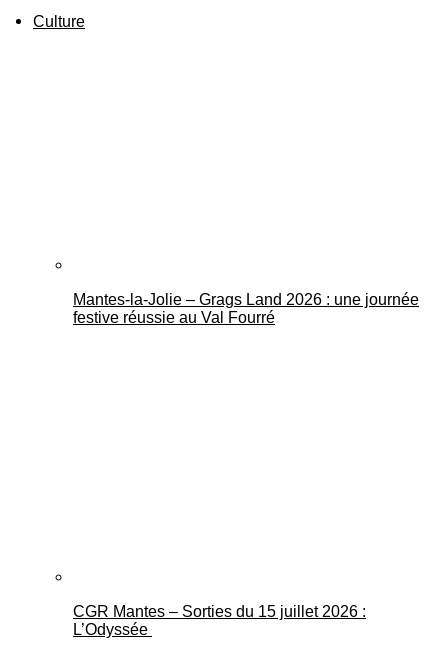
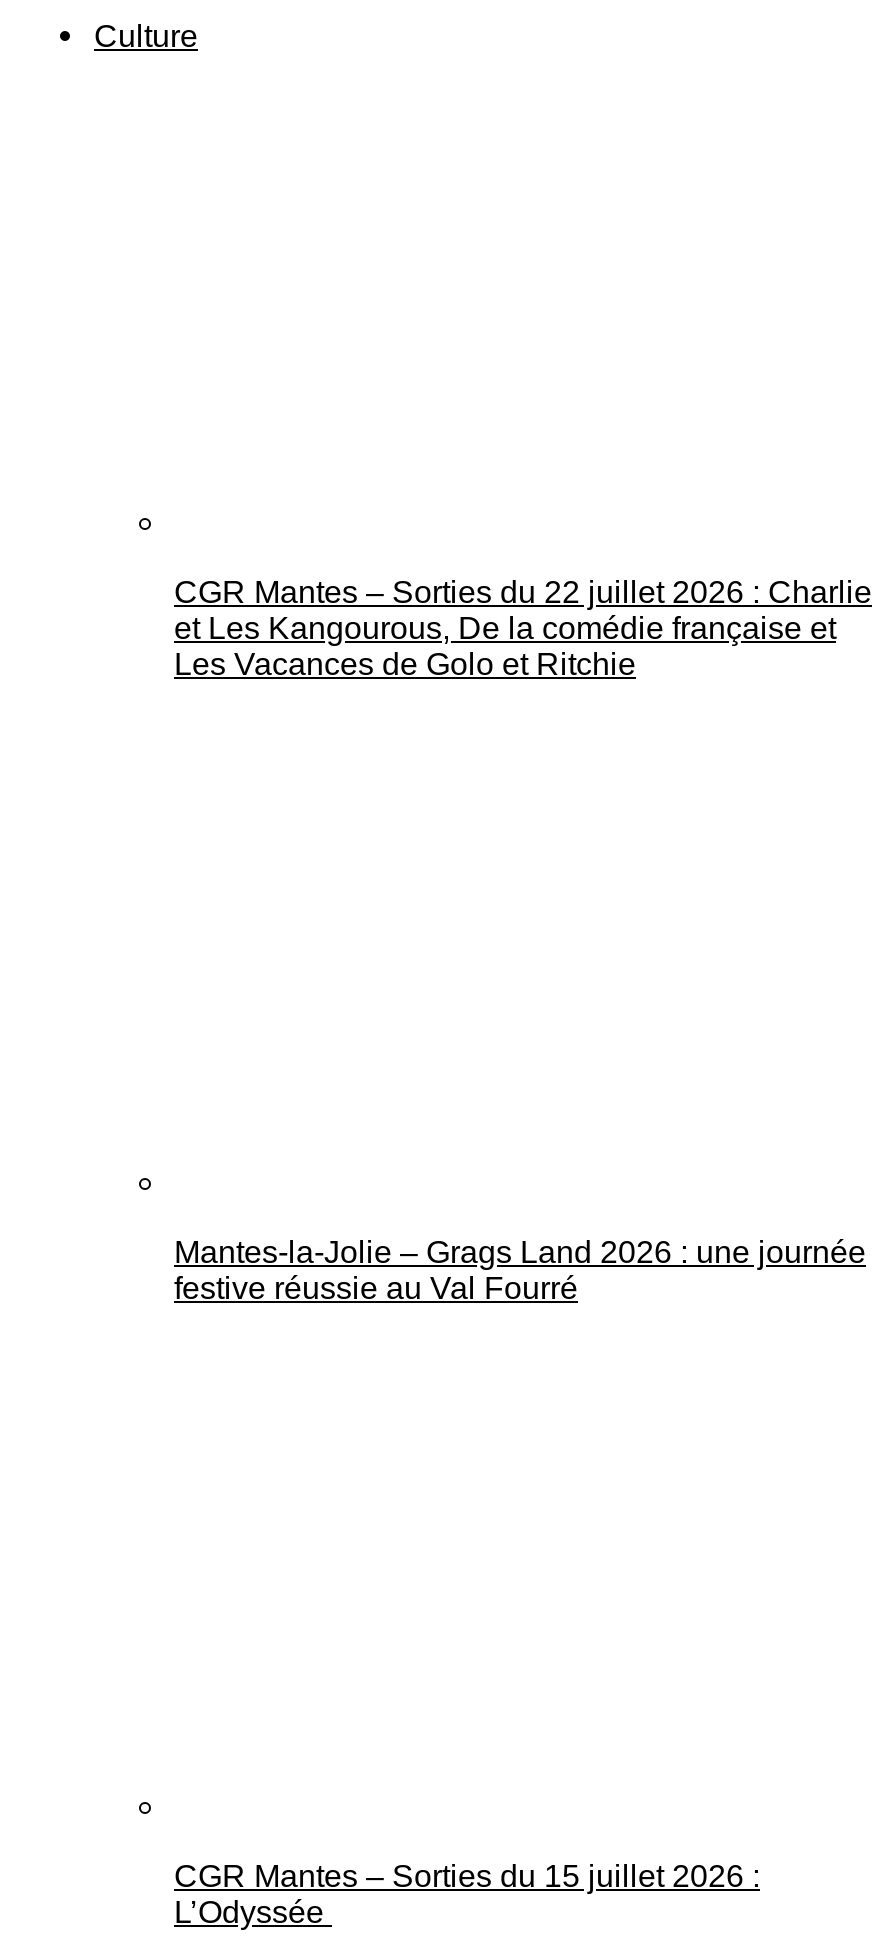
+ CGR Mantes – Sorties du 22 juillet 2026 : Charlie
+ et Les Kangourous, De la comédie française et
+ Les Vacances de Golo et Ritchie
